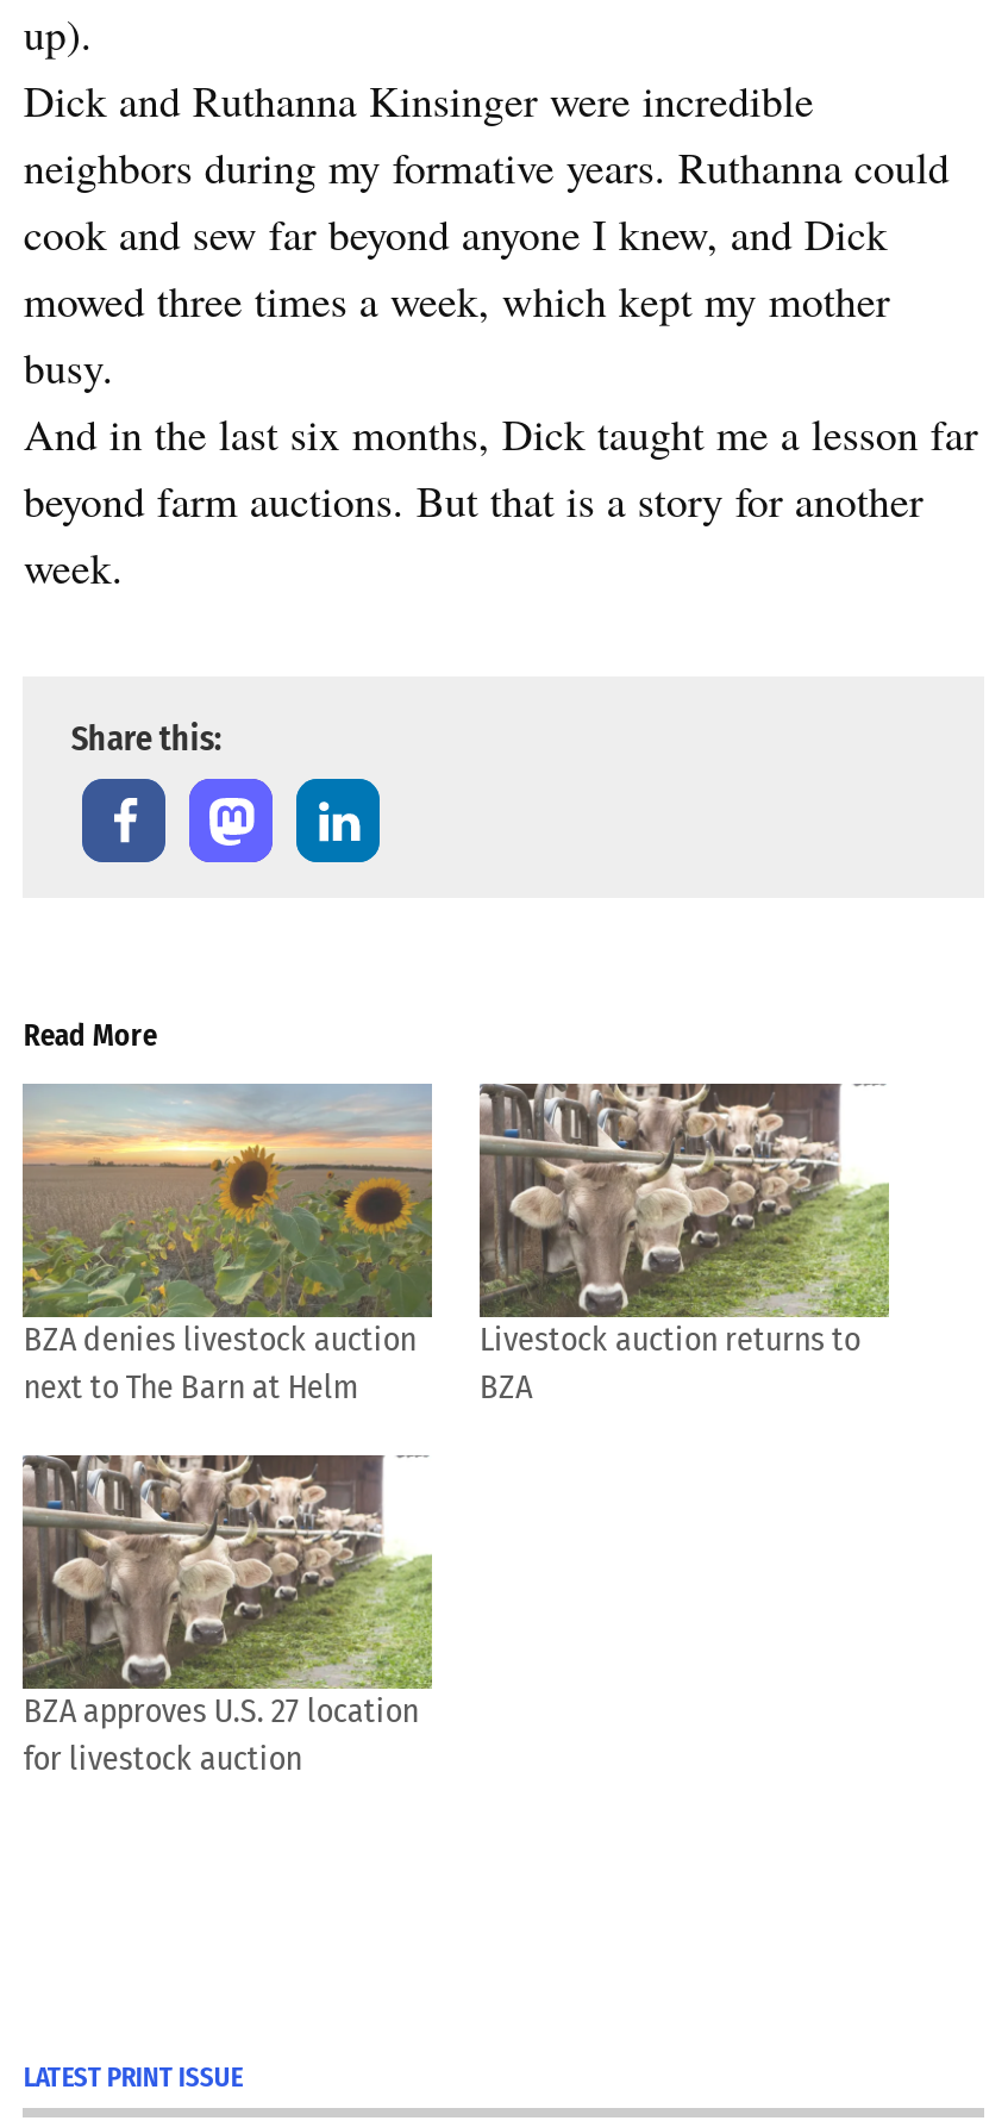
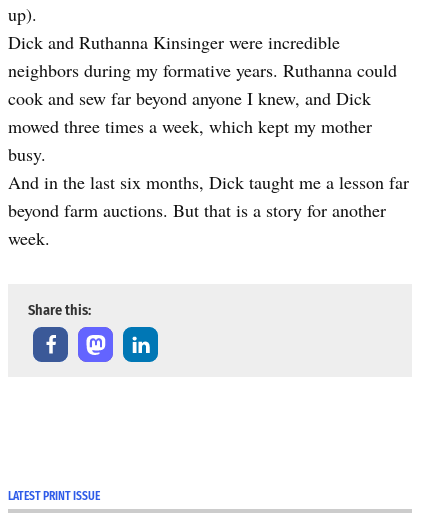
- Read More

- [image]
- BZA denies livestock auction
- next to The Barn at Helm

- [image]
- Livestock auction returns to
- BZA

- [image]
- BZA approves U.S. 27 location
- for livestock auction
